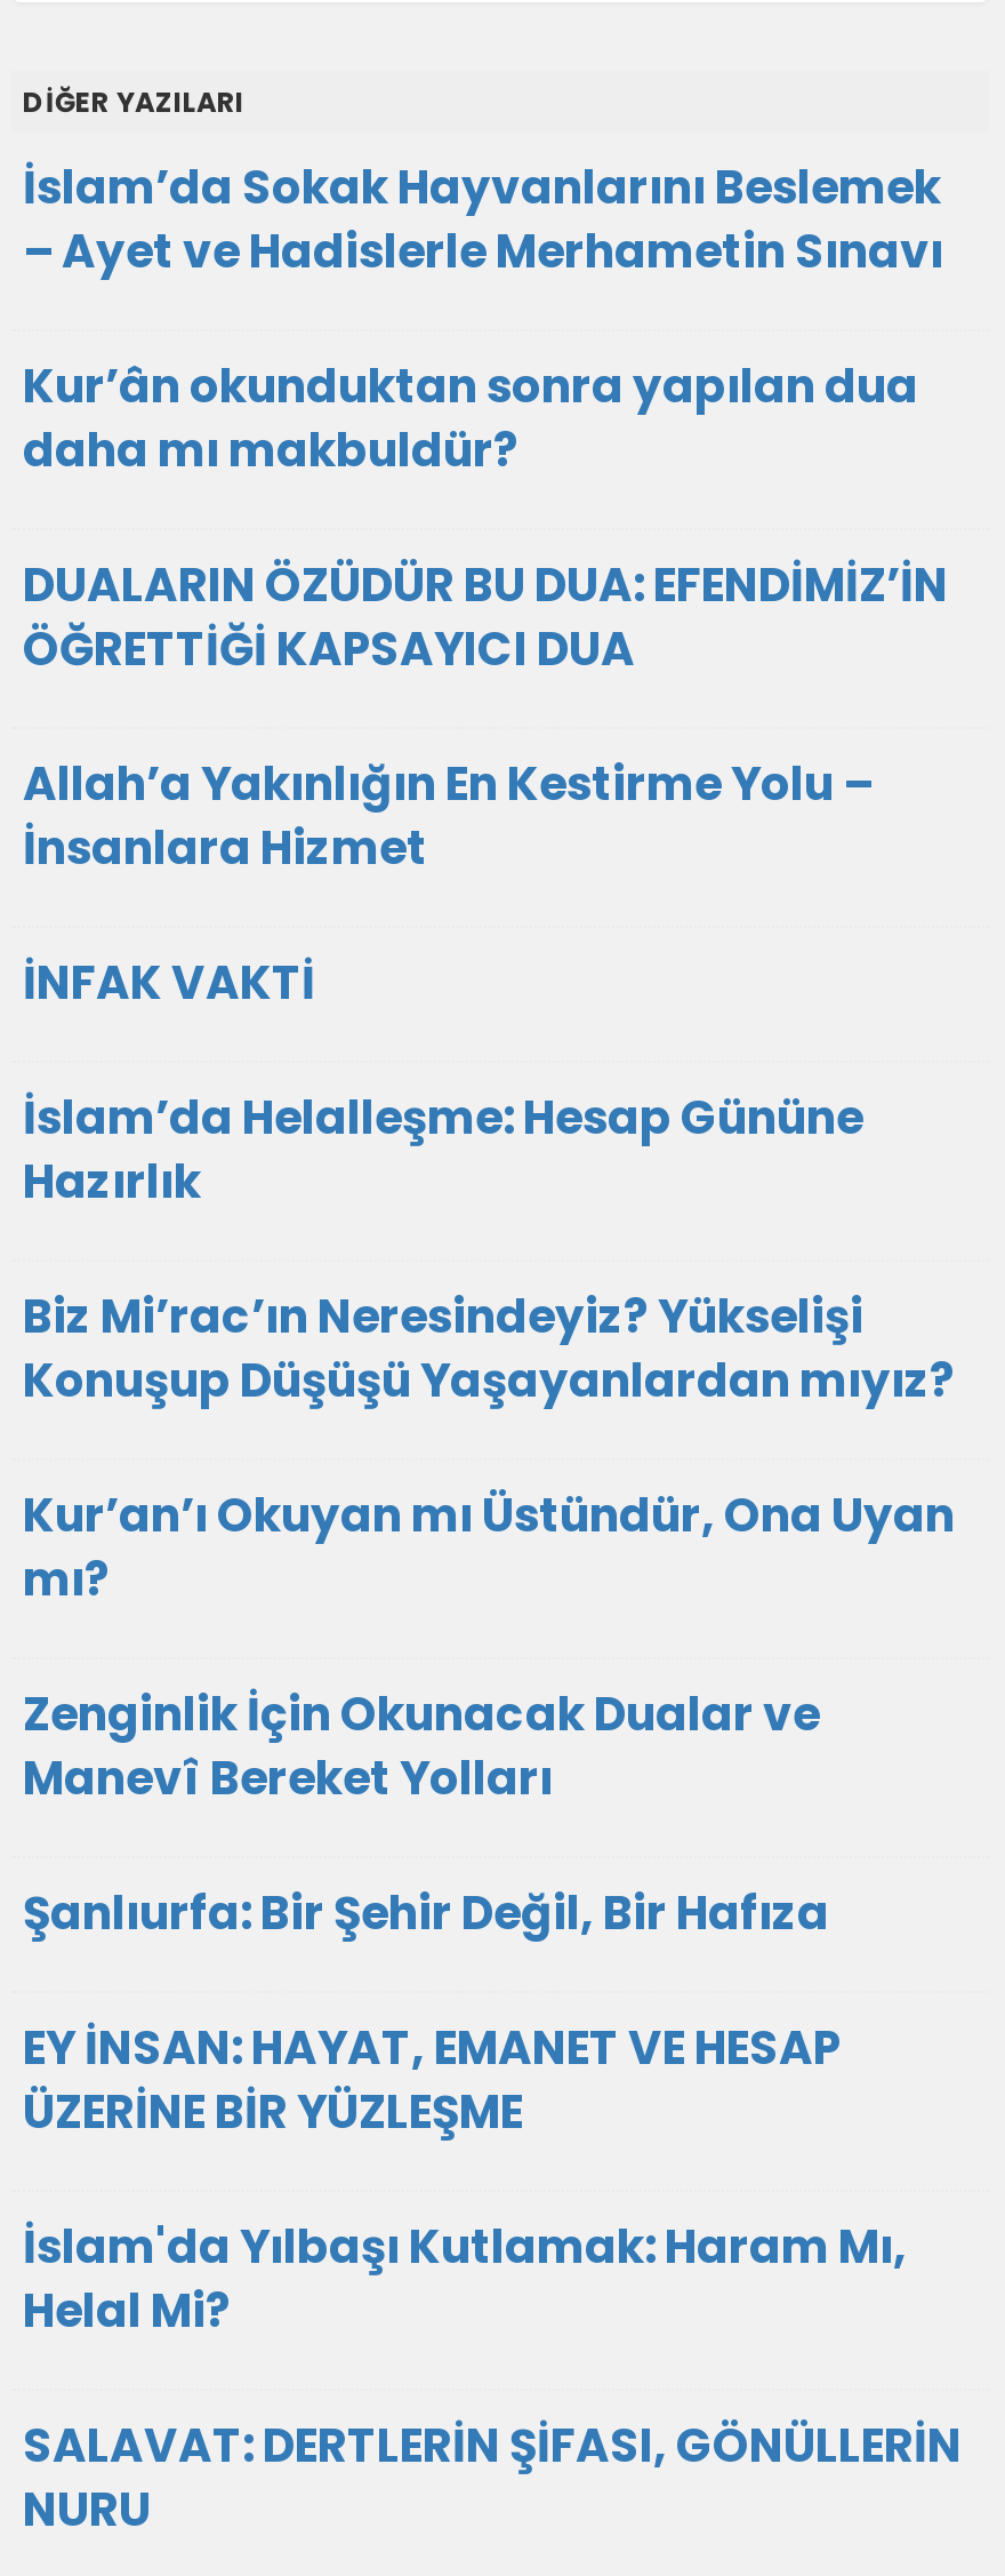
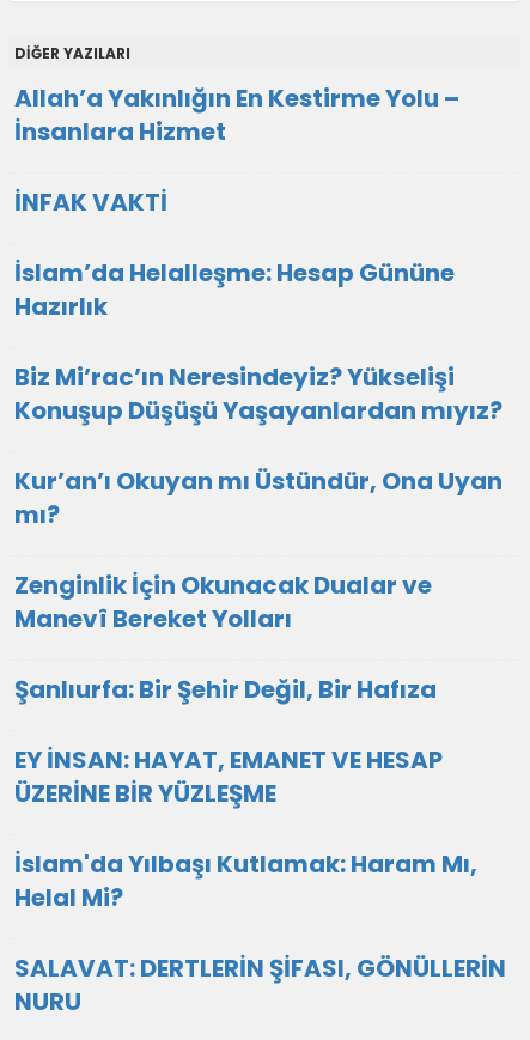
- İslam’da Sokak Hayvanlarını Beslemek
- – Ayet ve Hadislerle Merhametin Sınavı
- Kur’ân okunduktan sonra yapılan dua
- daha mı makbuldür?
- DUALARIN ÖZÜDÜR BU DUA: EFENDİMİZ’İN
- ÖĞRETTİĞİ KAPSAYICI DUA
